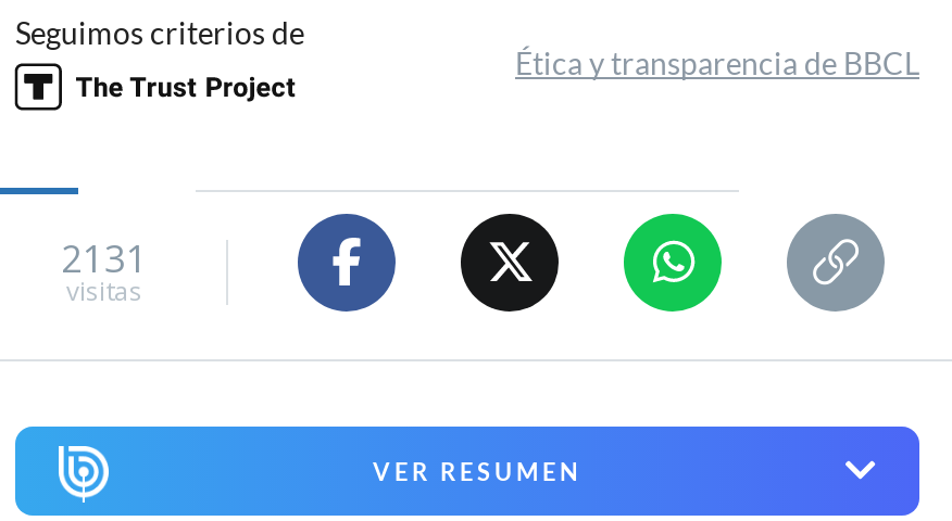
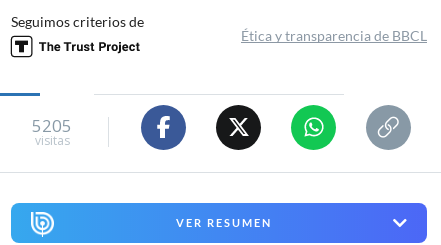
- 2131
+ 5205
